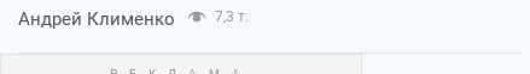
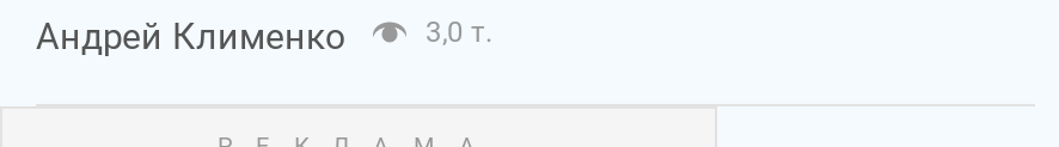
- 7,3 т.
+ 3,0 т.
